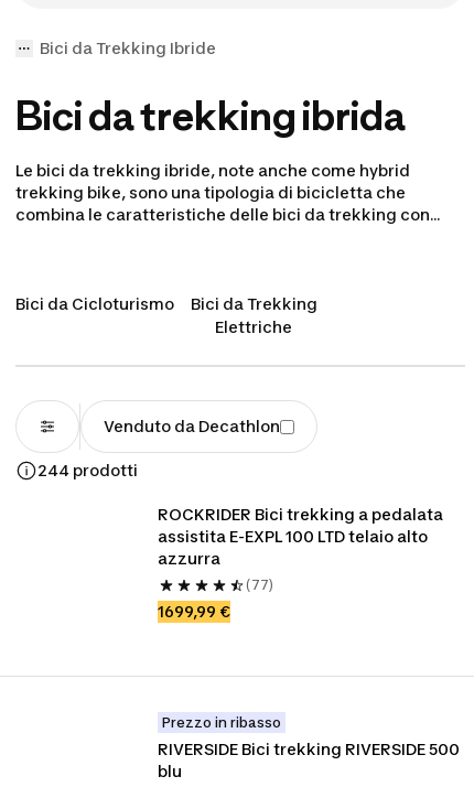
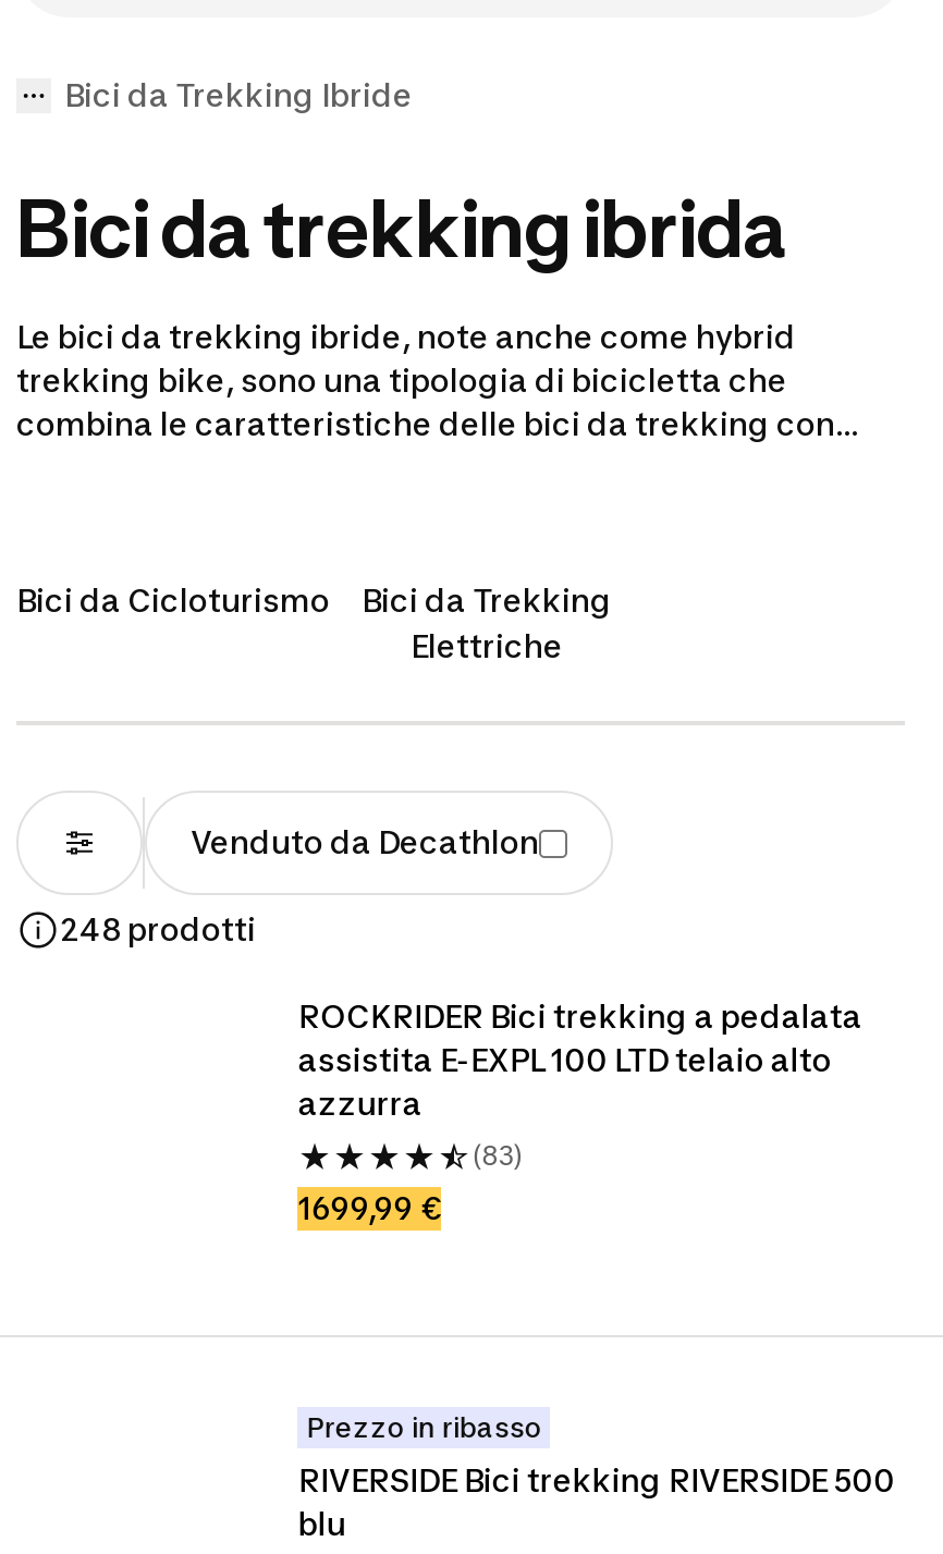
- 244 prodotti
+ 248 prodotti

- (77)
+ (83)
